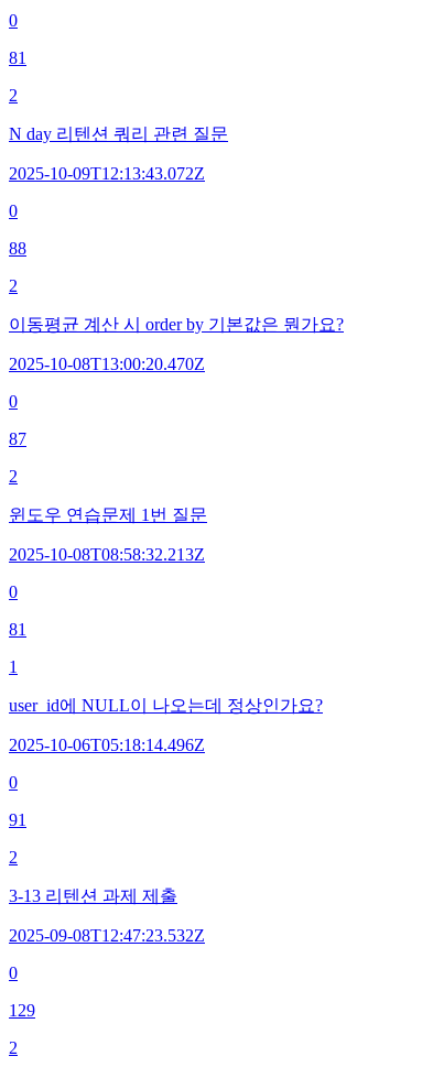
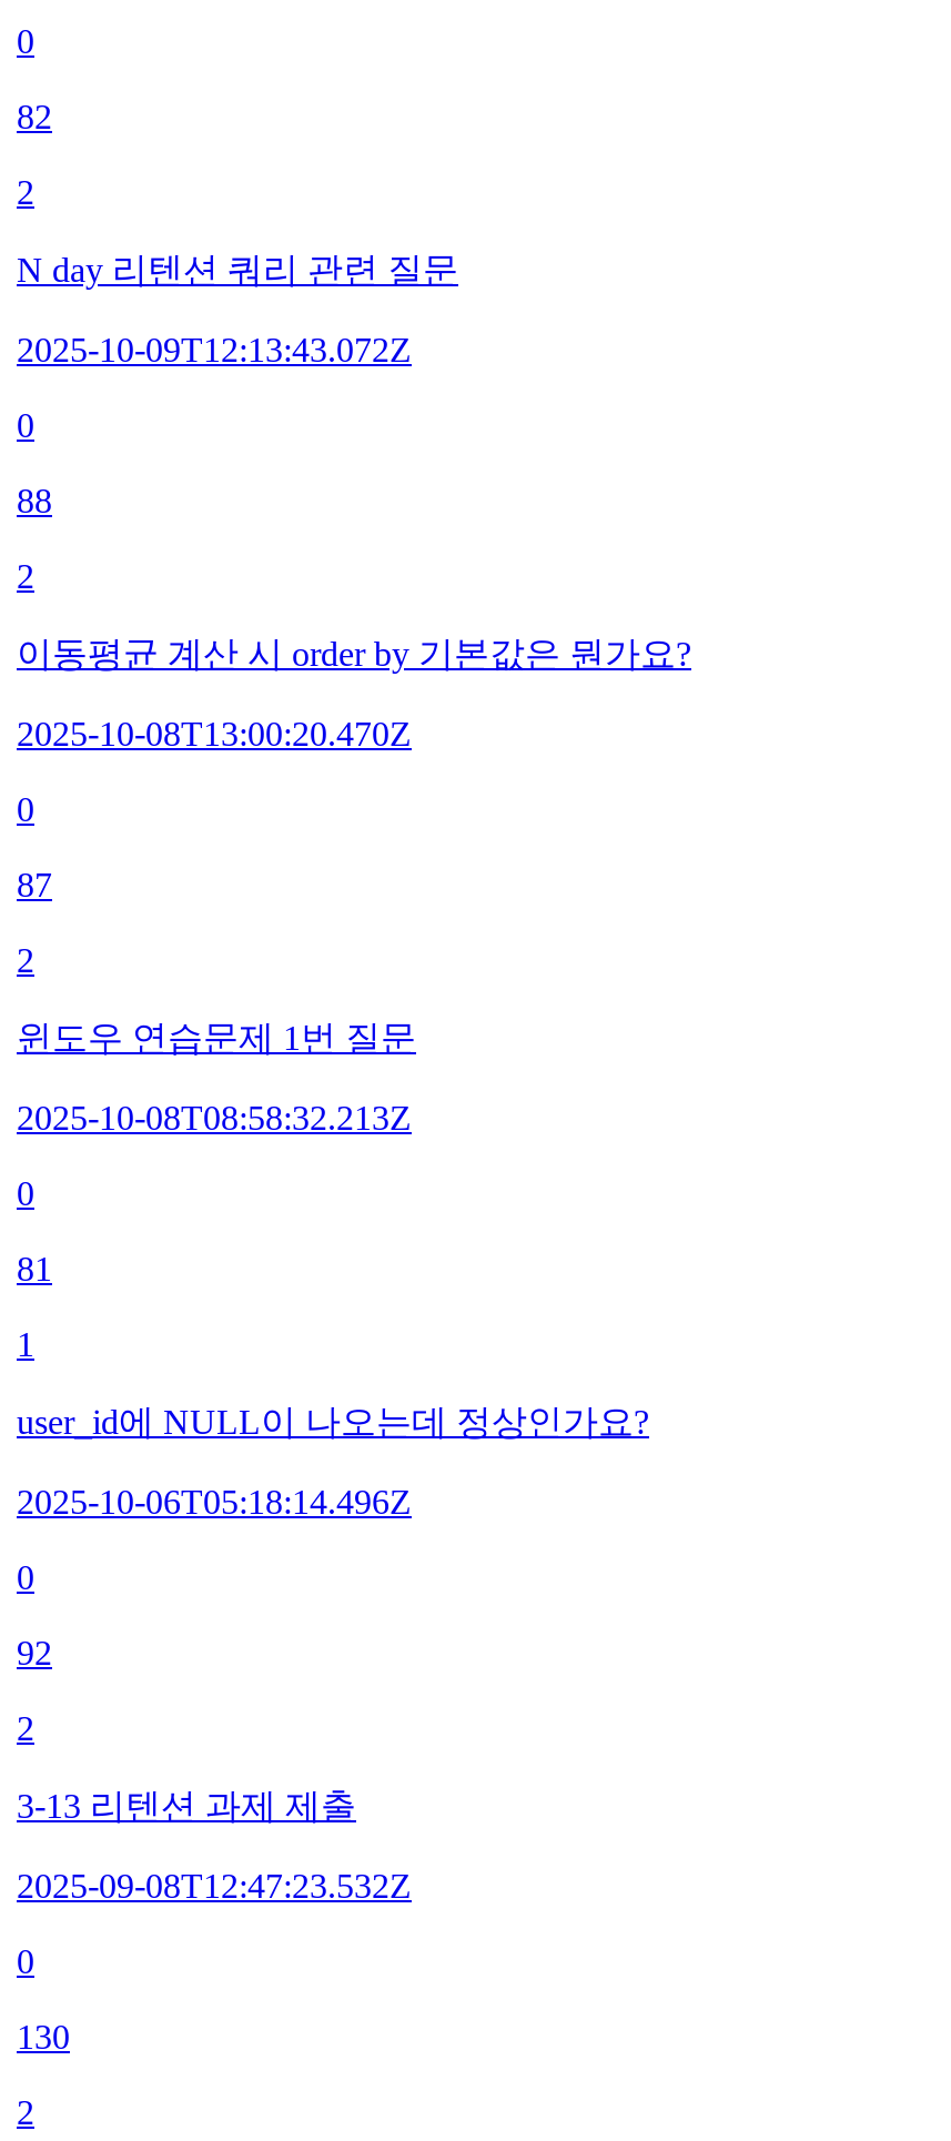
- 81
+ 82

- 91
+ 92

- 129
+ 130
